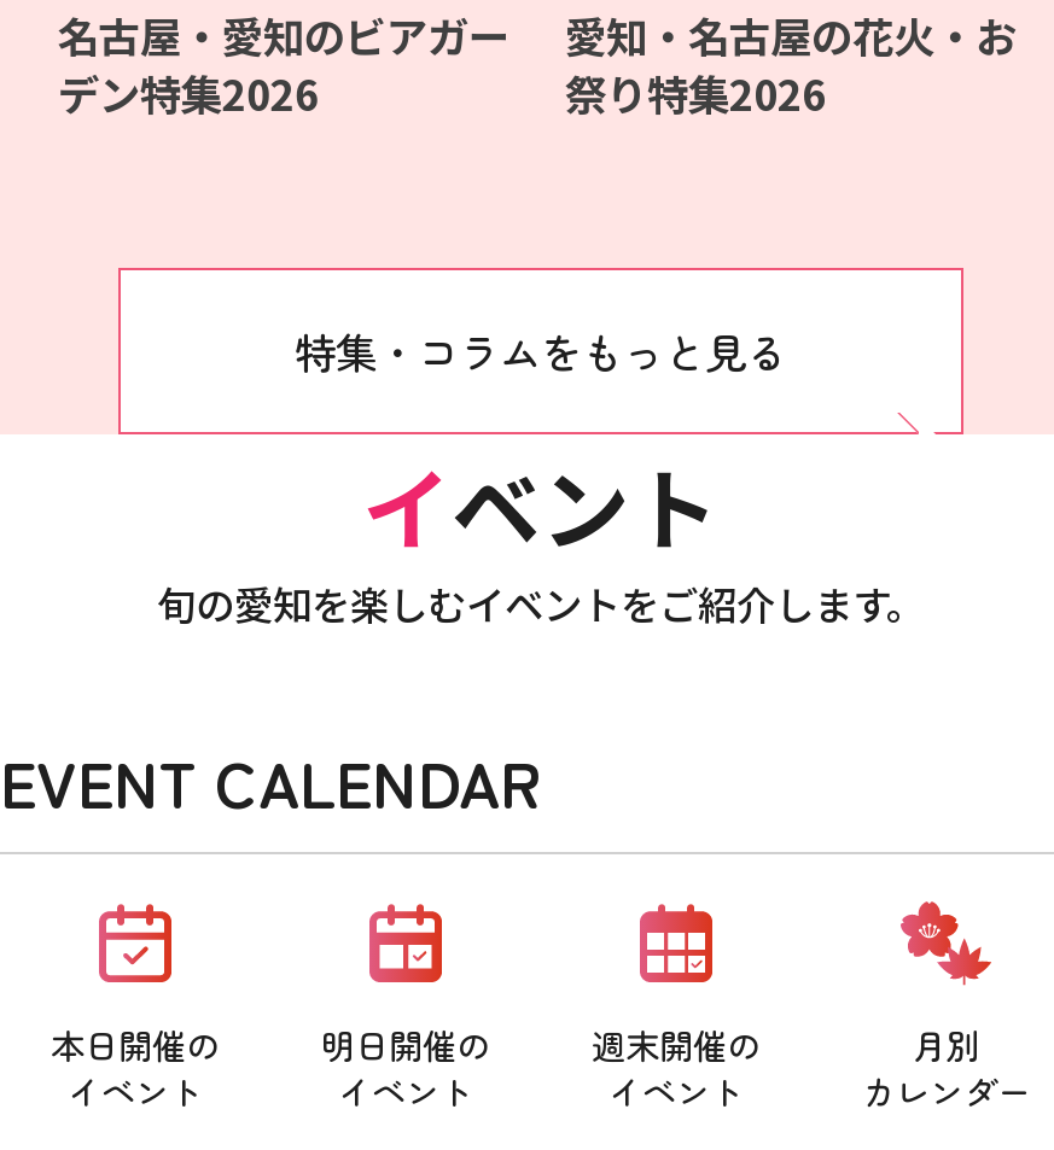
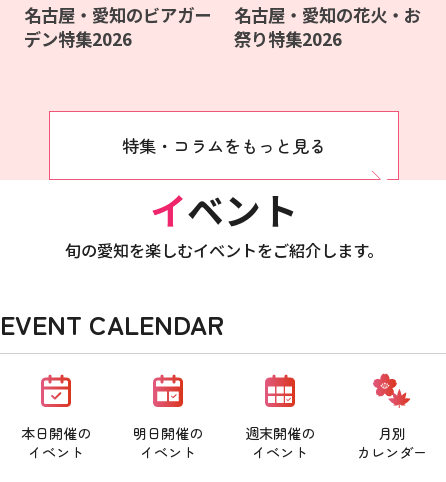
- 愛知・名古屋の花火・お
+ 名古屋・愛知の花火・お
